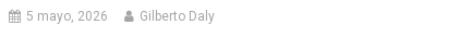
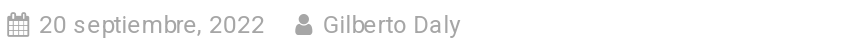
- 5 mayo, 2026
+ 20 septiembre, 2022
